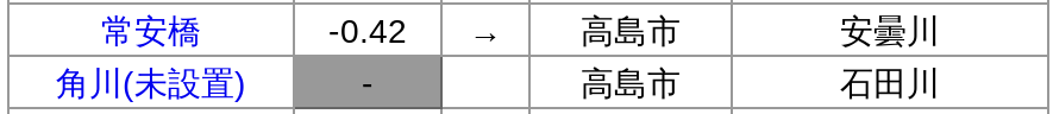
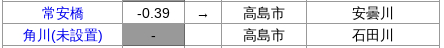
- -0.42
+ -0.39
